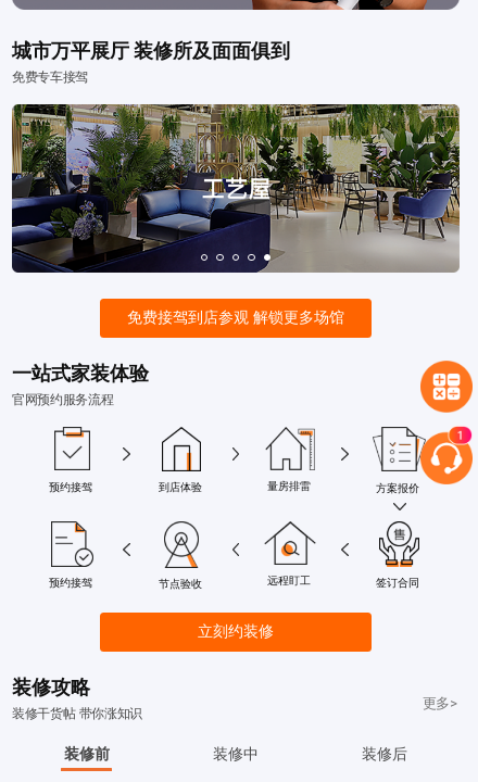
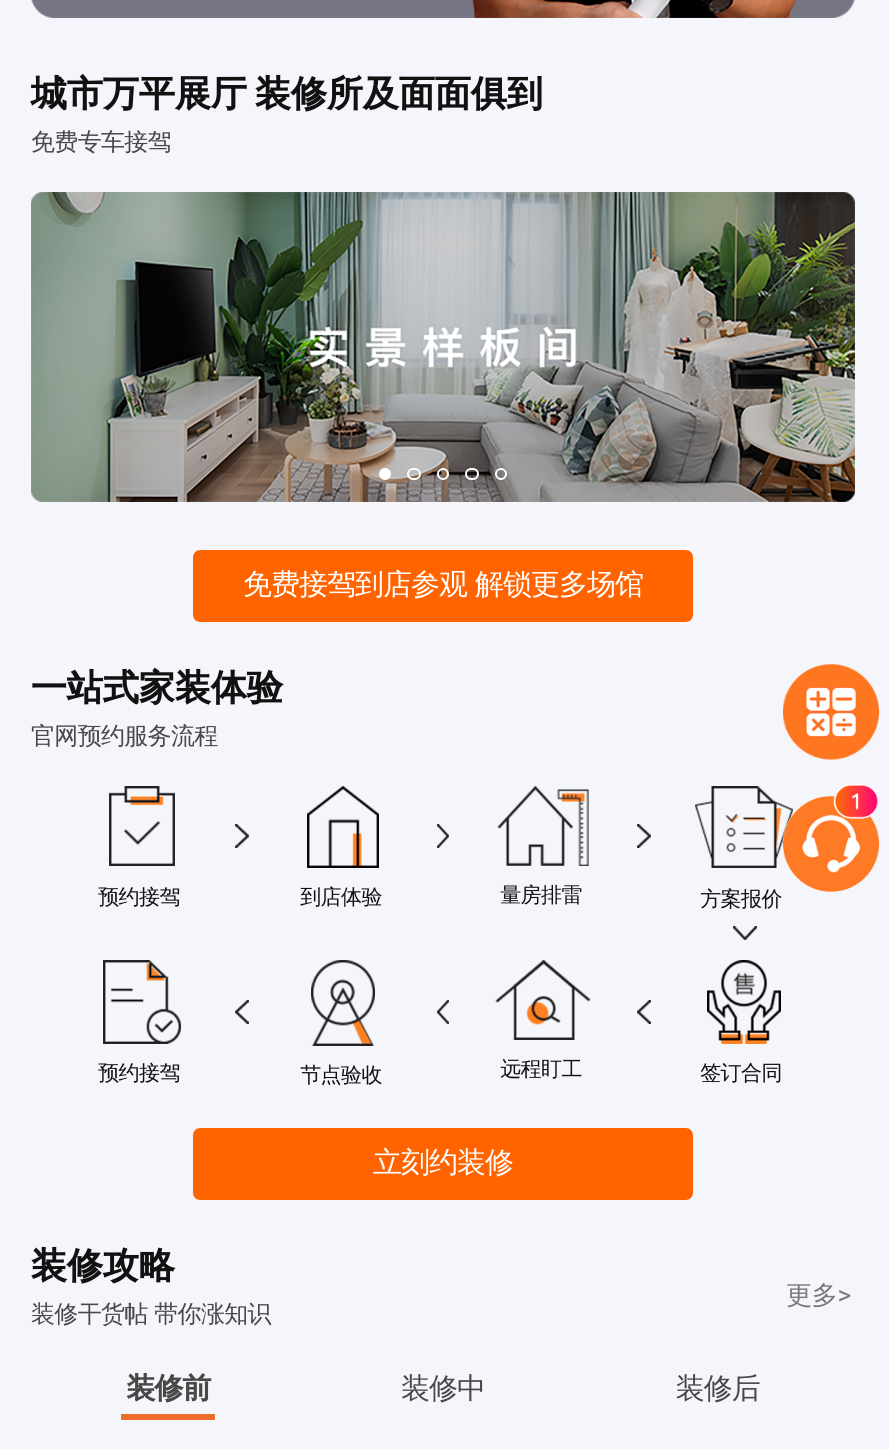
- [image]
+ [image]
